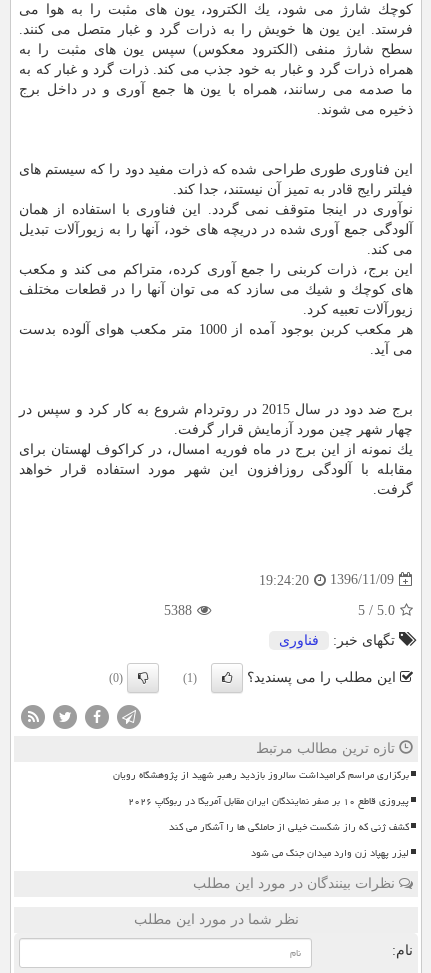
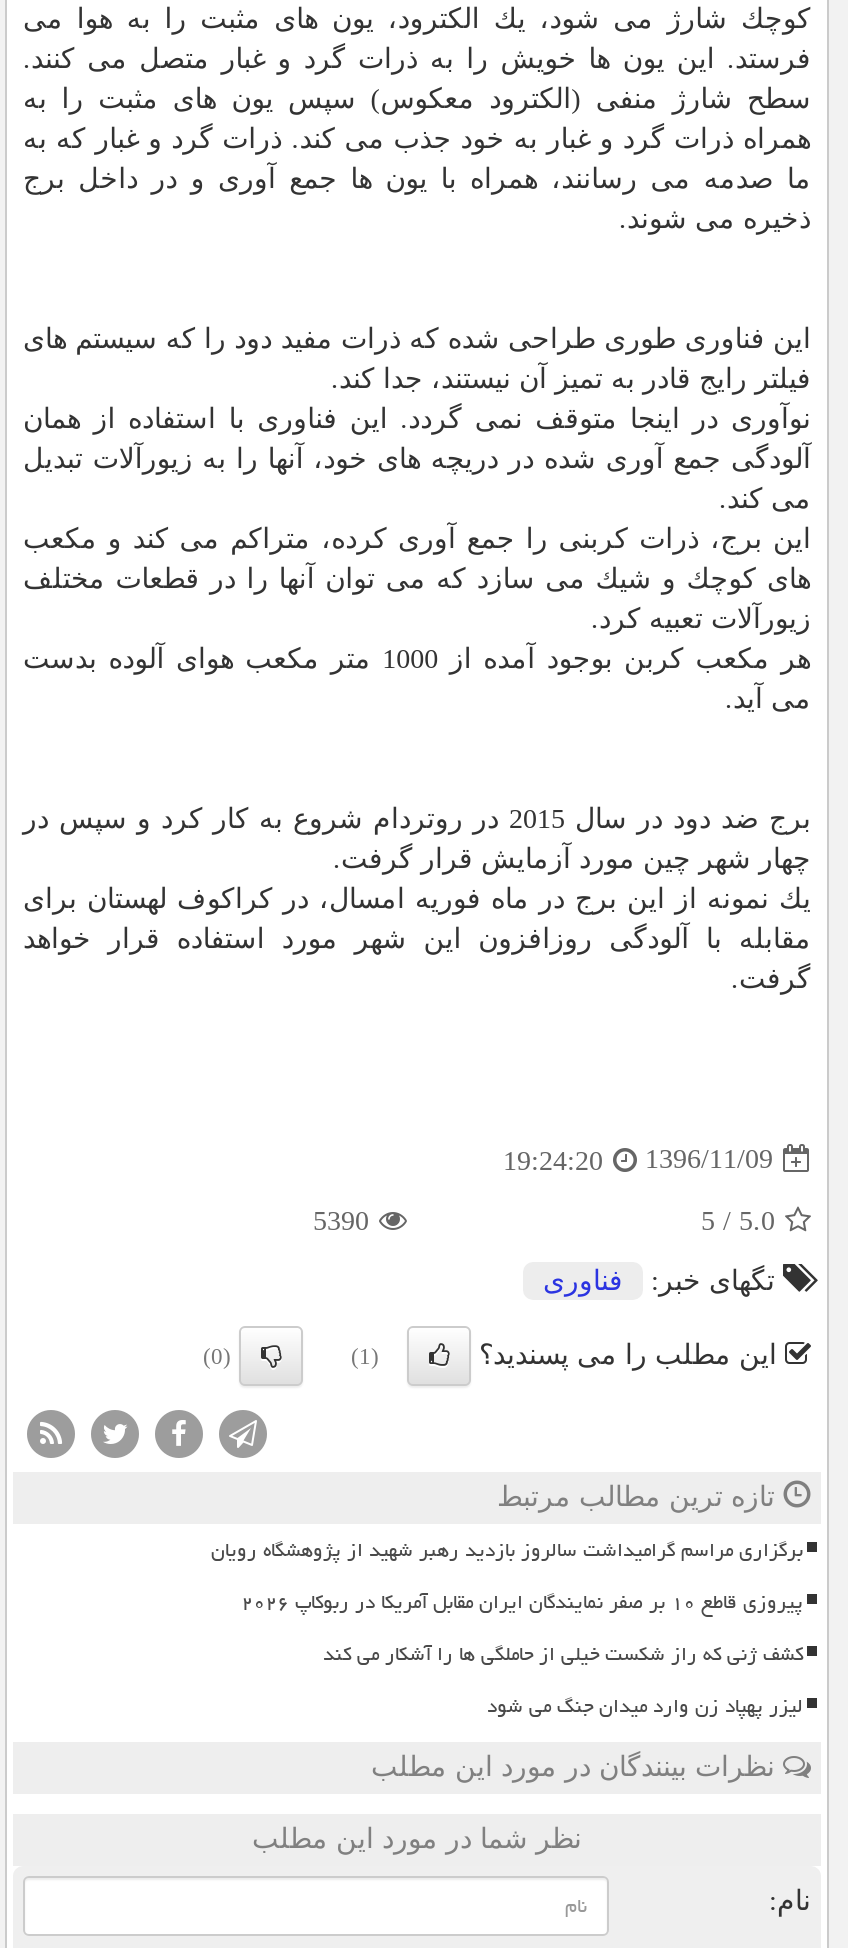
- 5388
+ 5390
